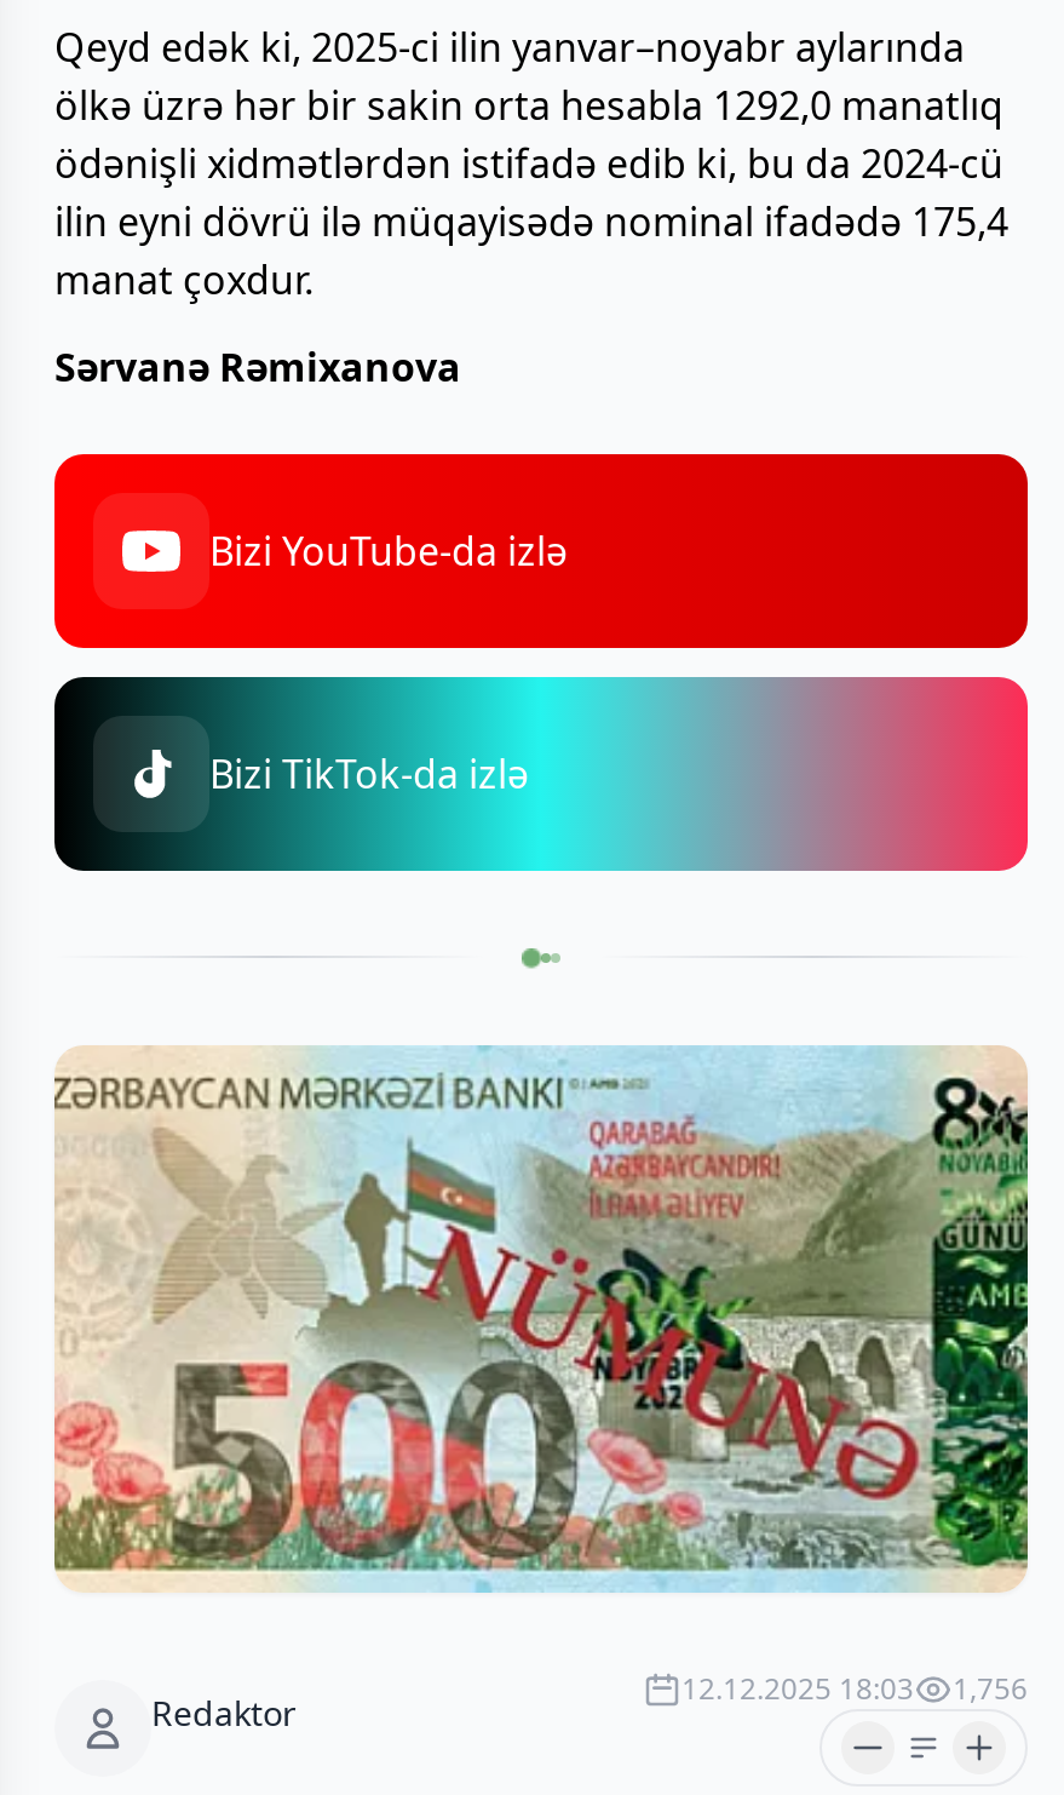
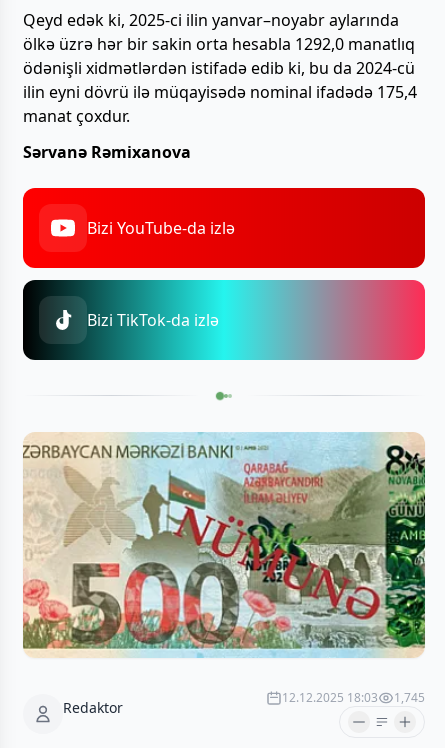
- 12.12.2025 18:03 1,756
+ 12.12.2025 18:03 1,745
